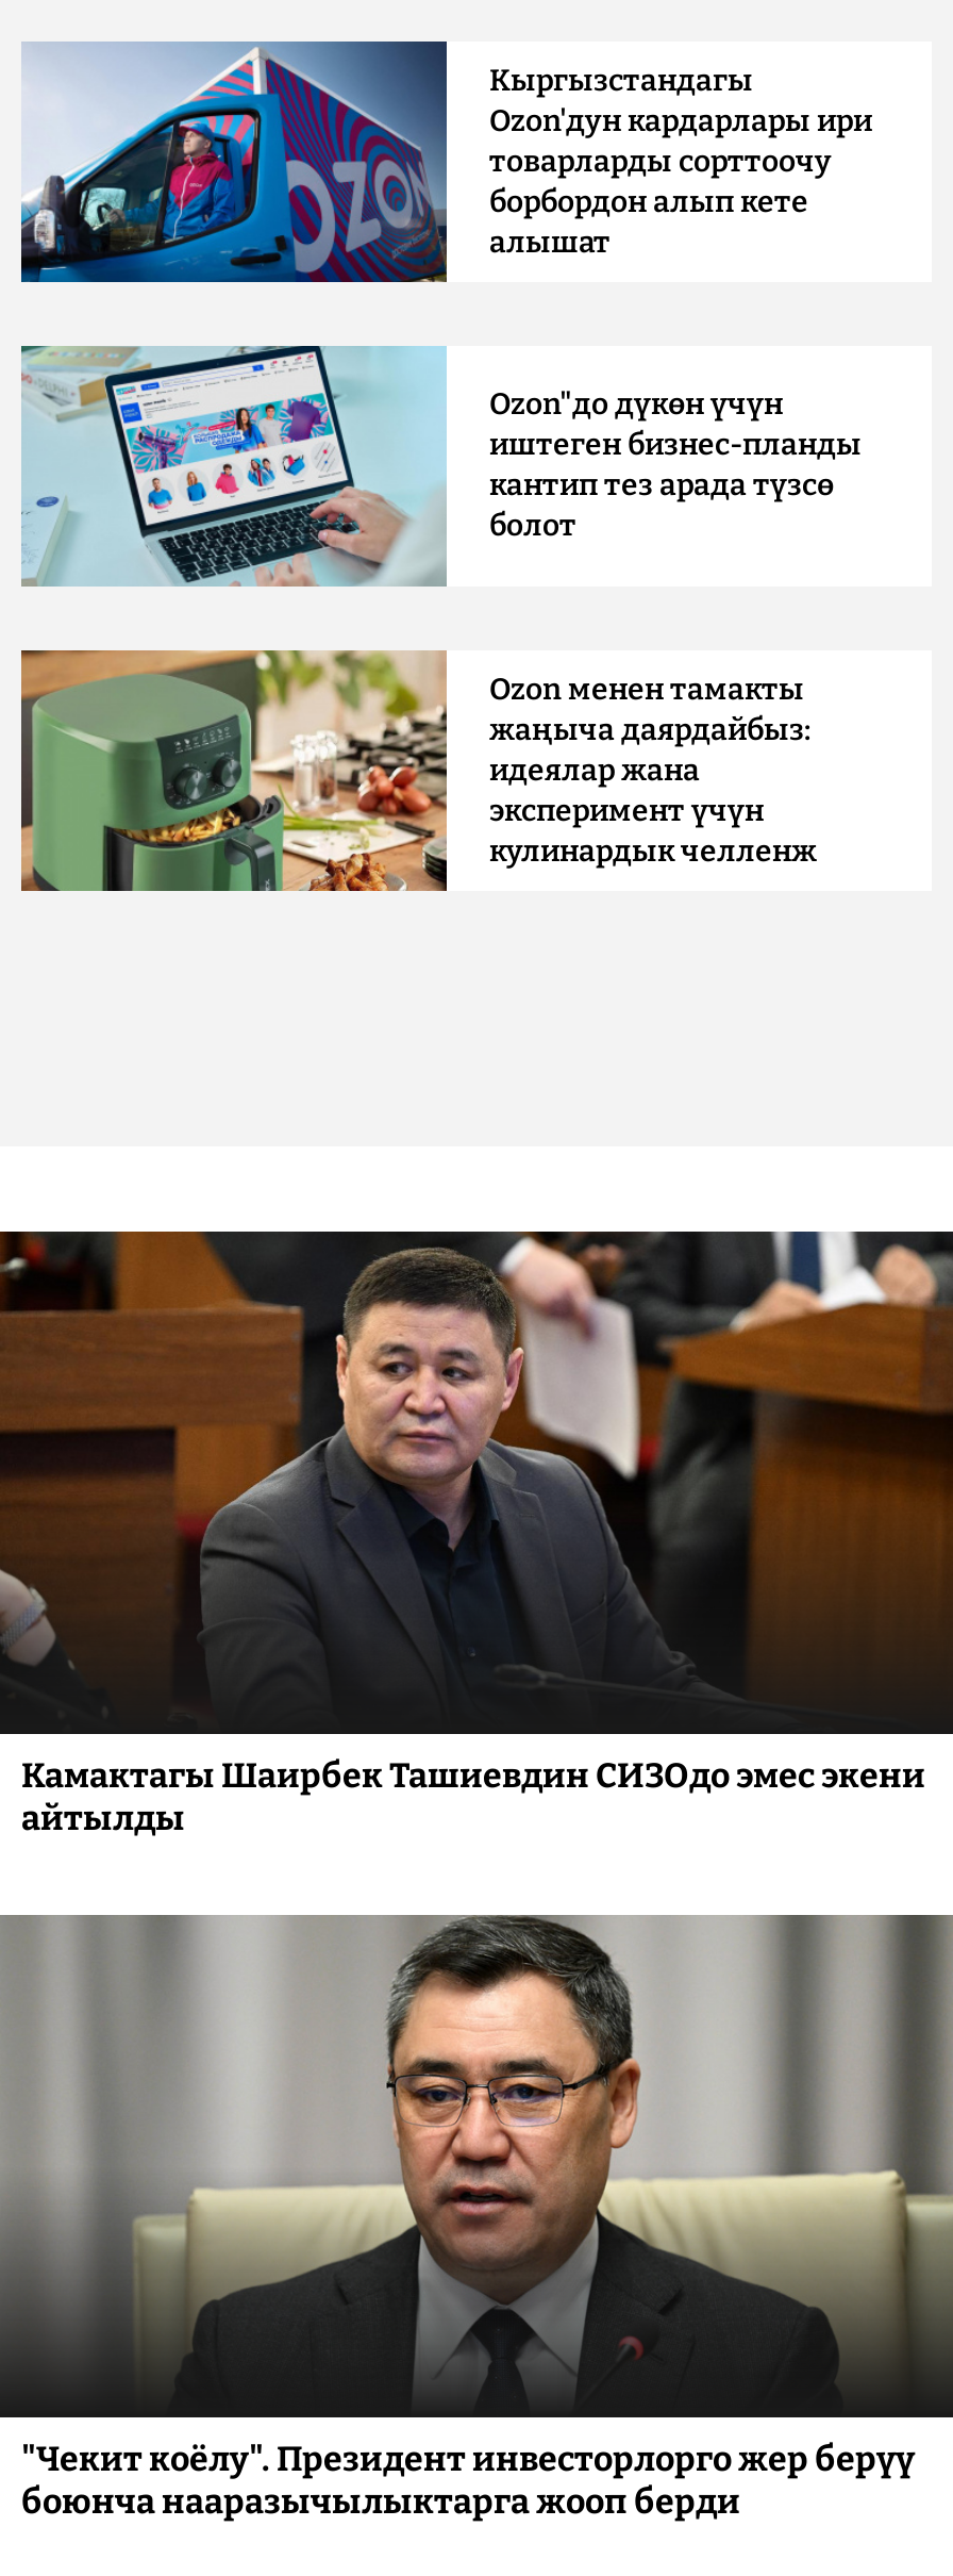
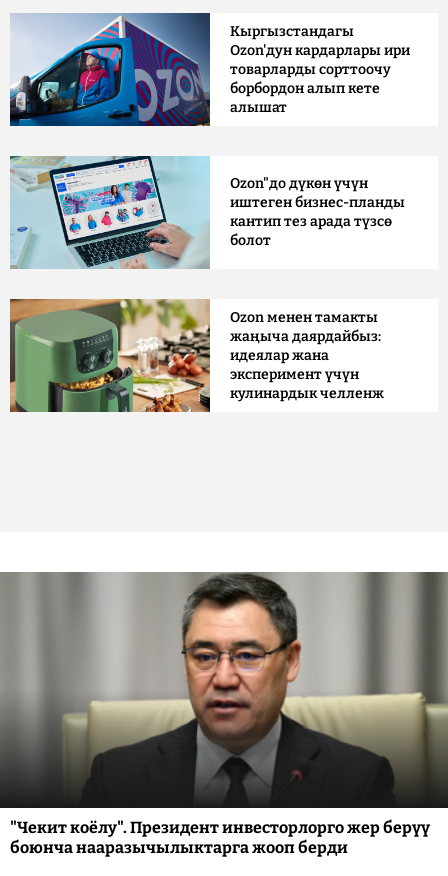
- [image]
- Камактагы Шаирбек Ташиевдин СИЗОдо эмес экени
- айтылды
